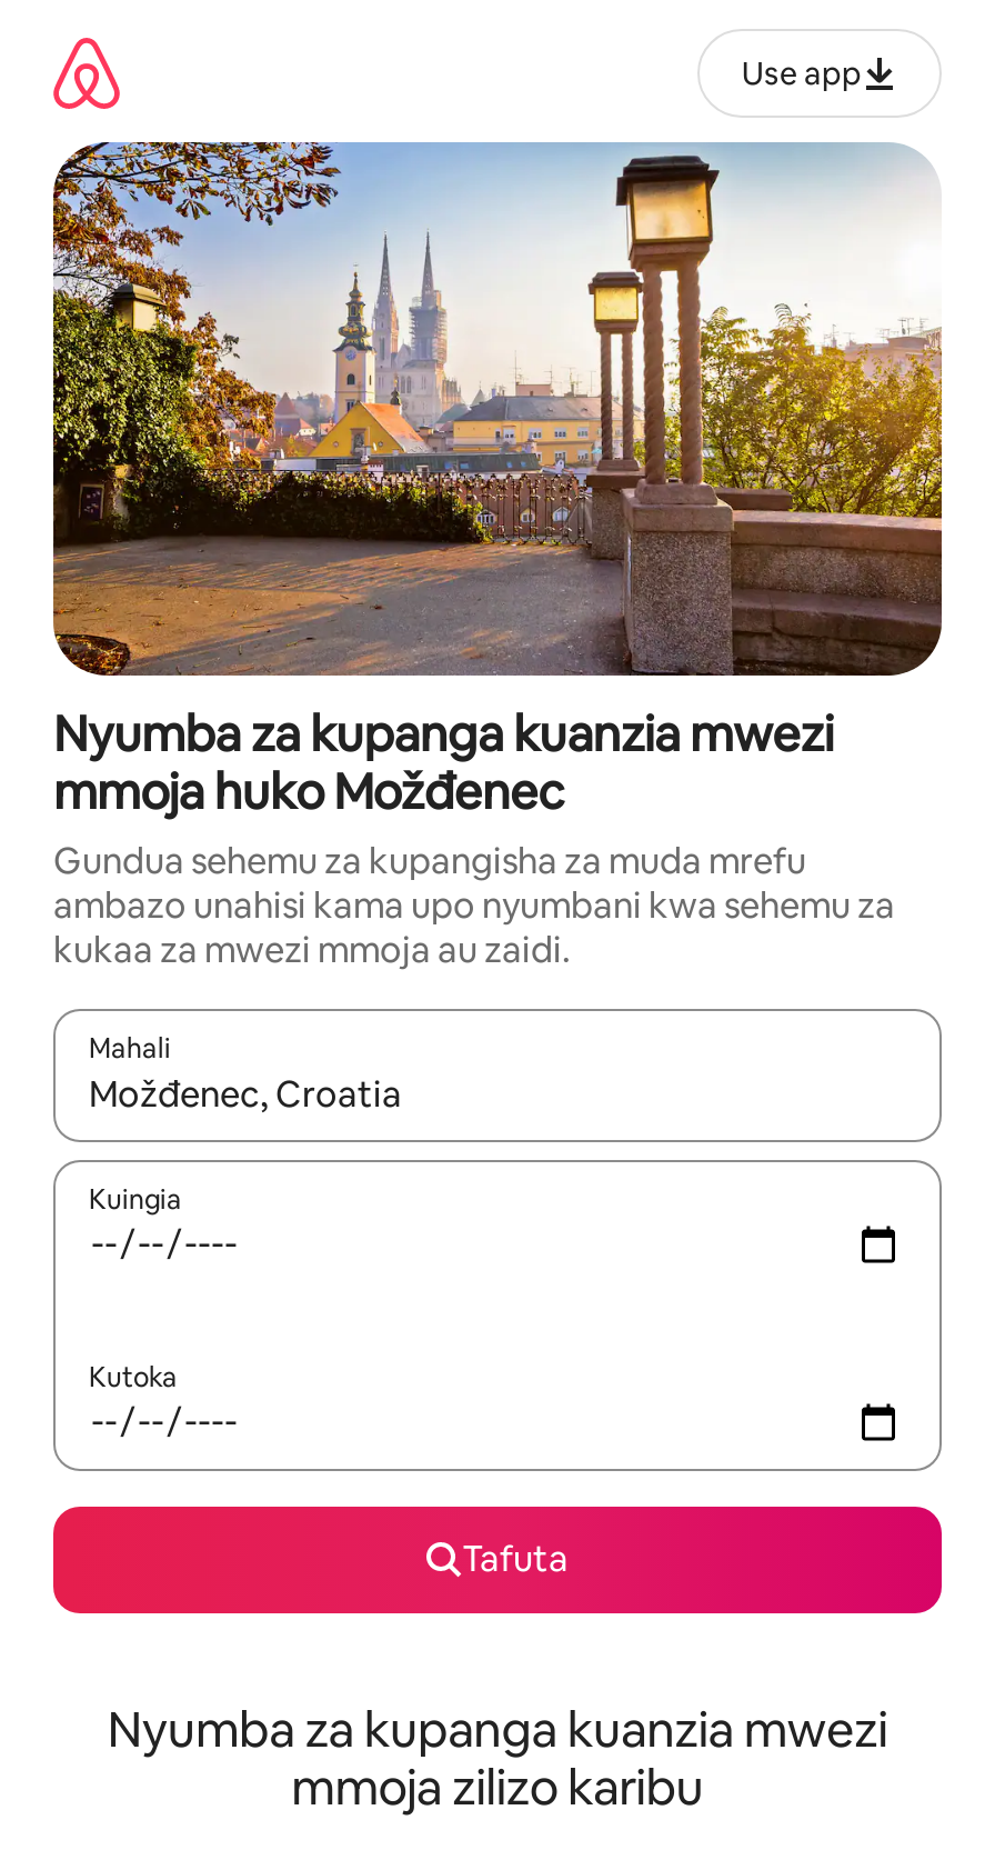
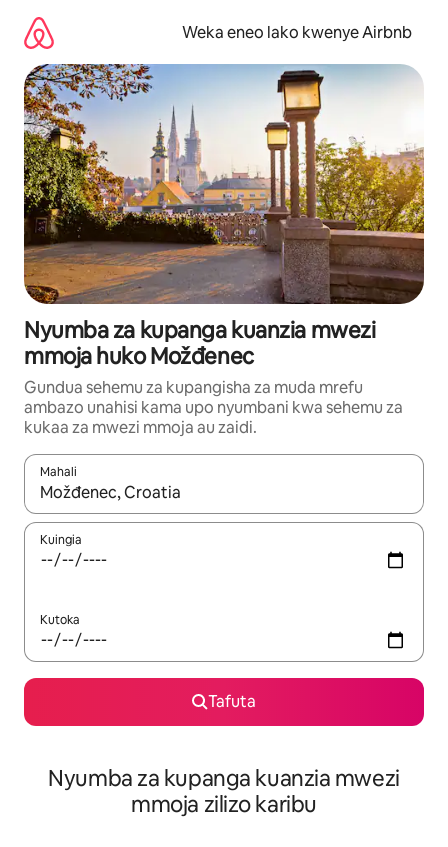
- Use app
+ Weka eneo lako kwenye Airbnb
